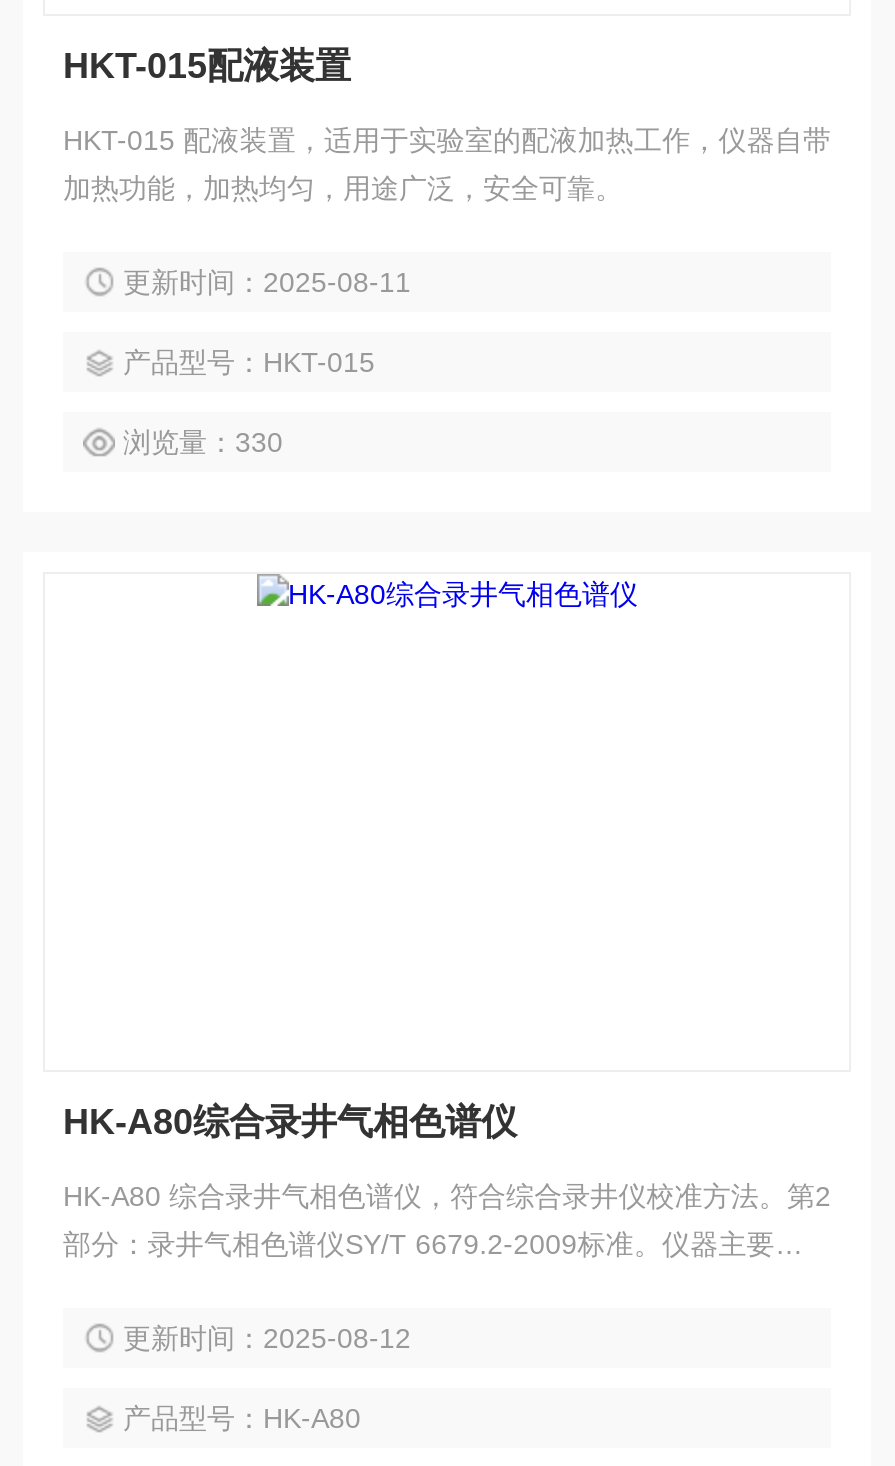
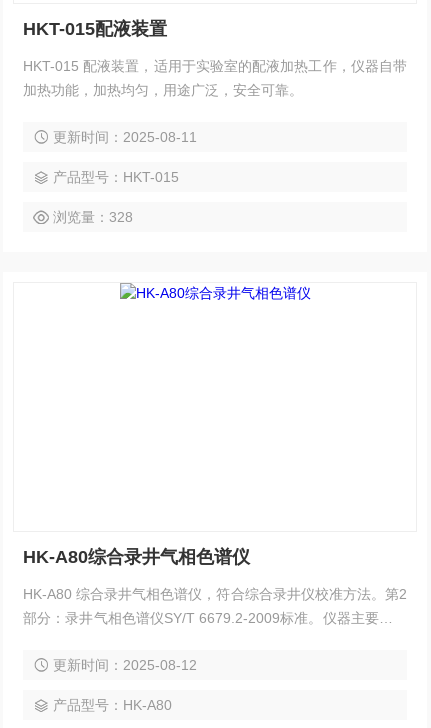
- 浏览量：330
+ 浏览量：328
